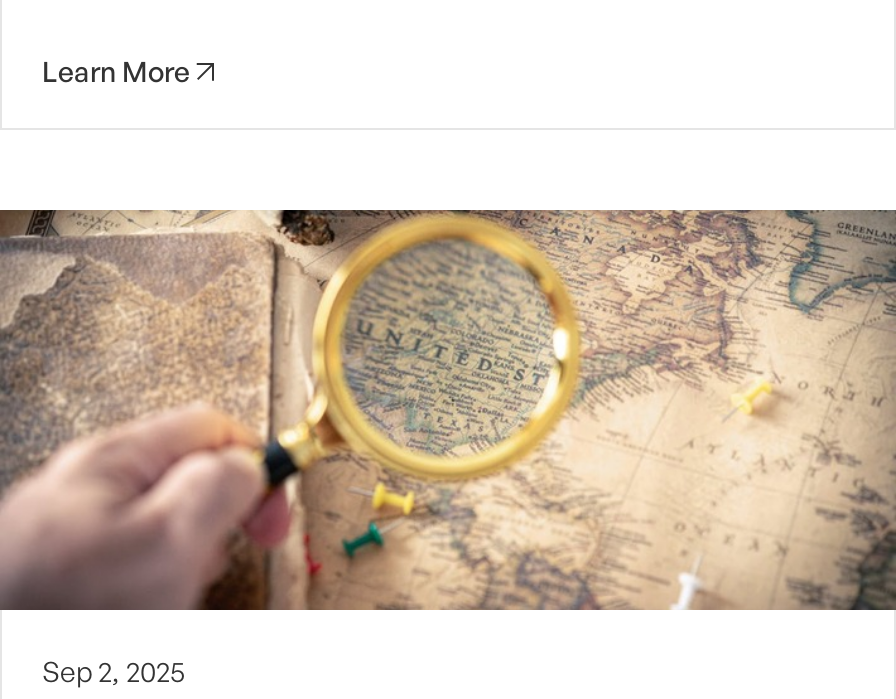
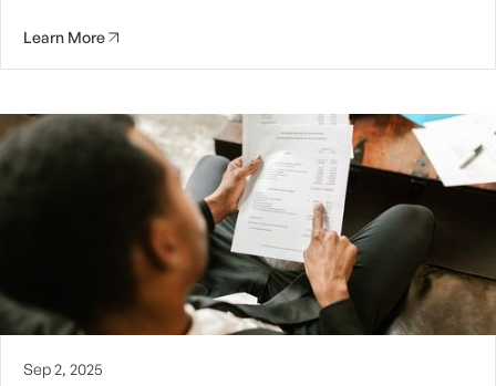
- [image]
+ [image]
